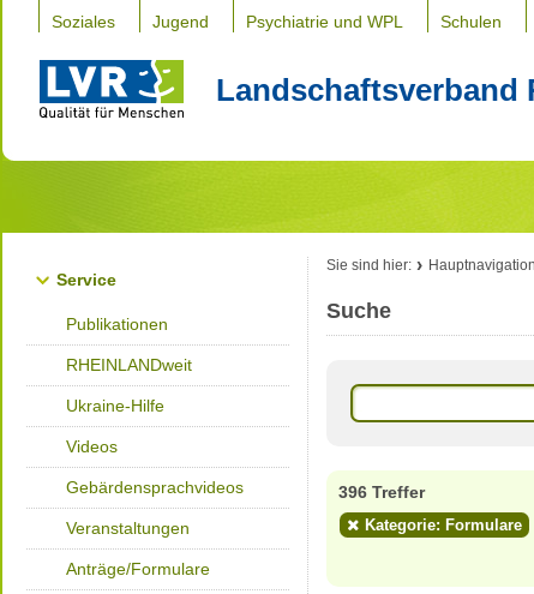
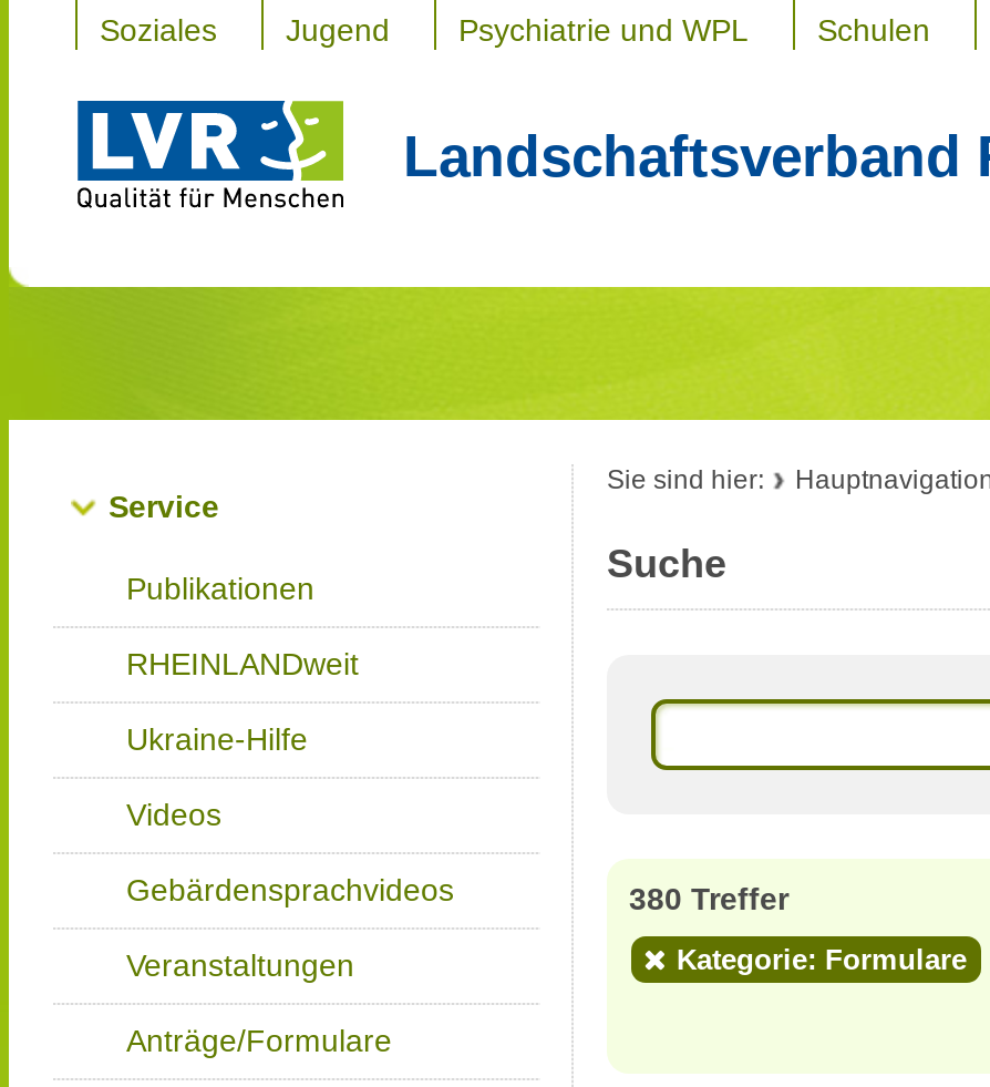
- 396 Treffer
+ 380 Treffer
